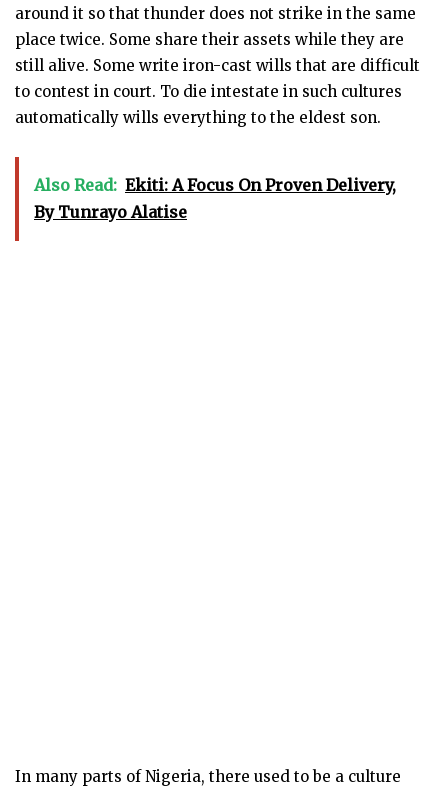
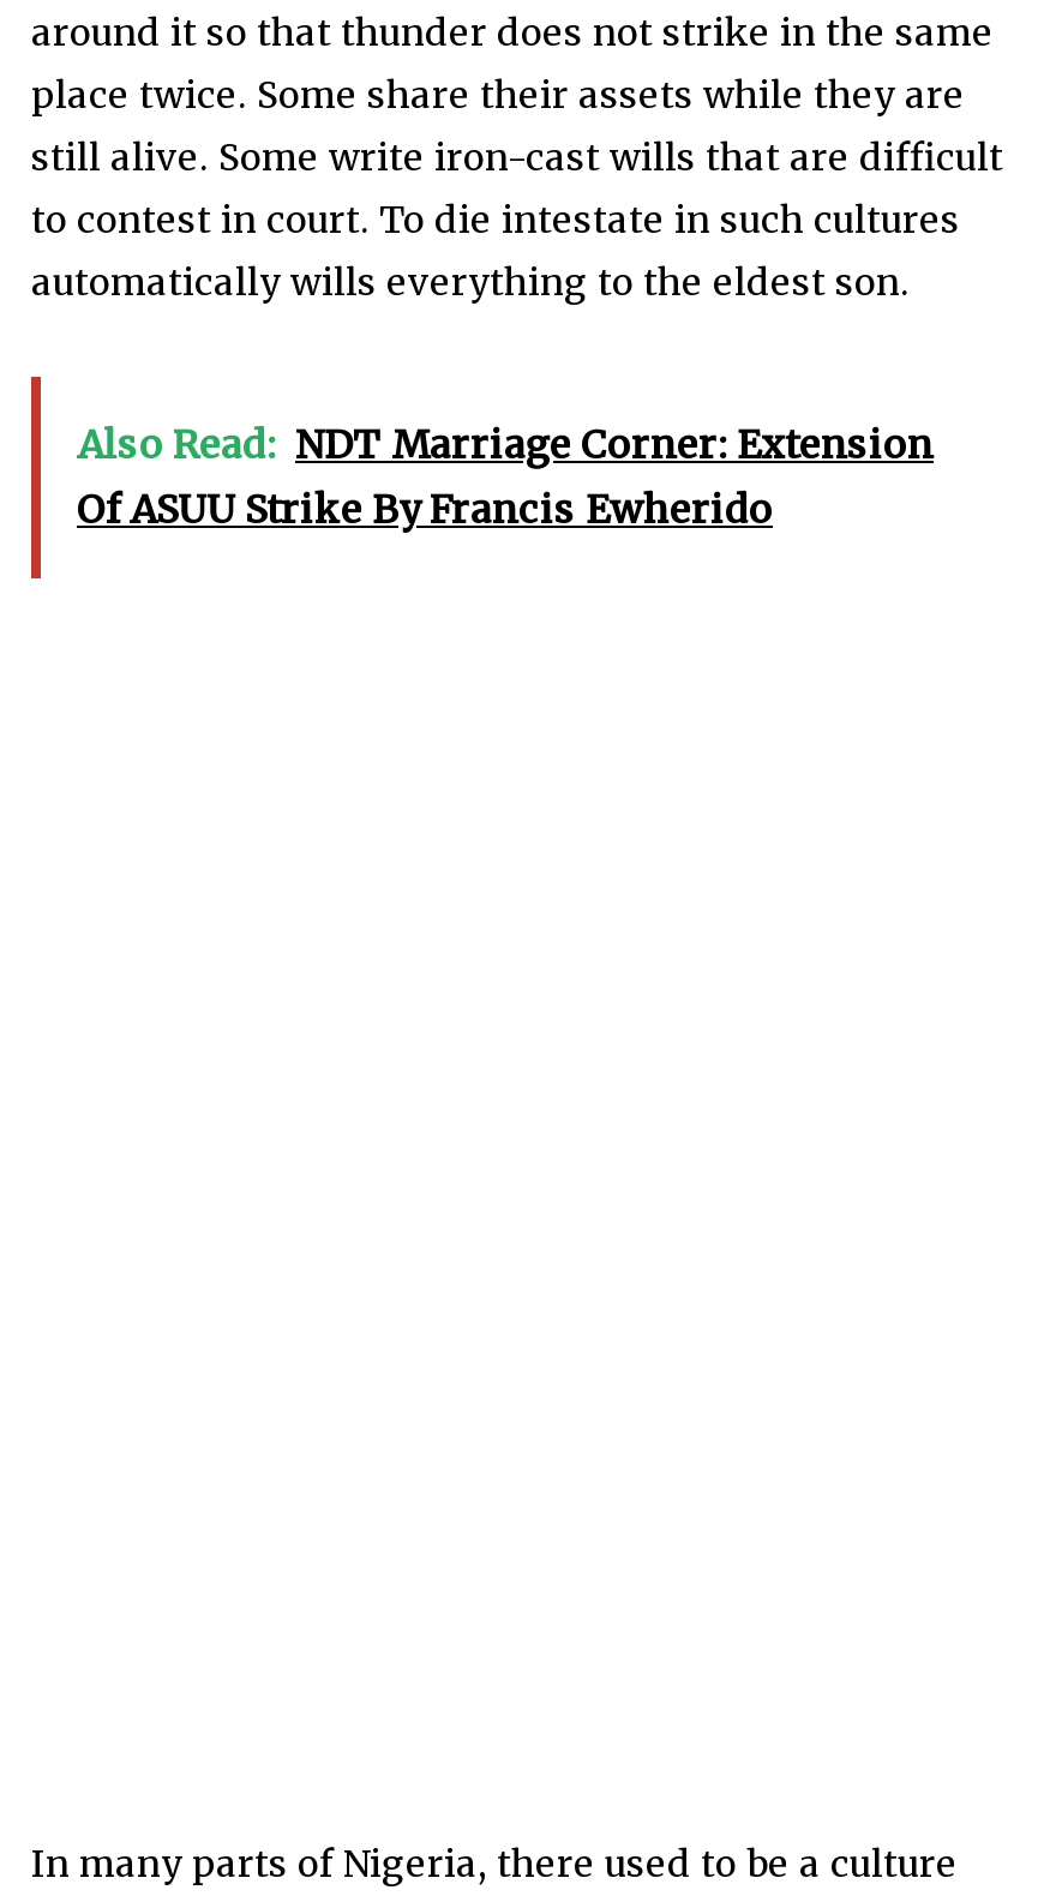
- Also Read: Ekiti: A Focus On Proven Delivery,
- By Tunrayo Alatise
+ Also Read: NDT Marriage Corner: Extension
+ Of ASUU Strike By Francis Ewherido
